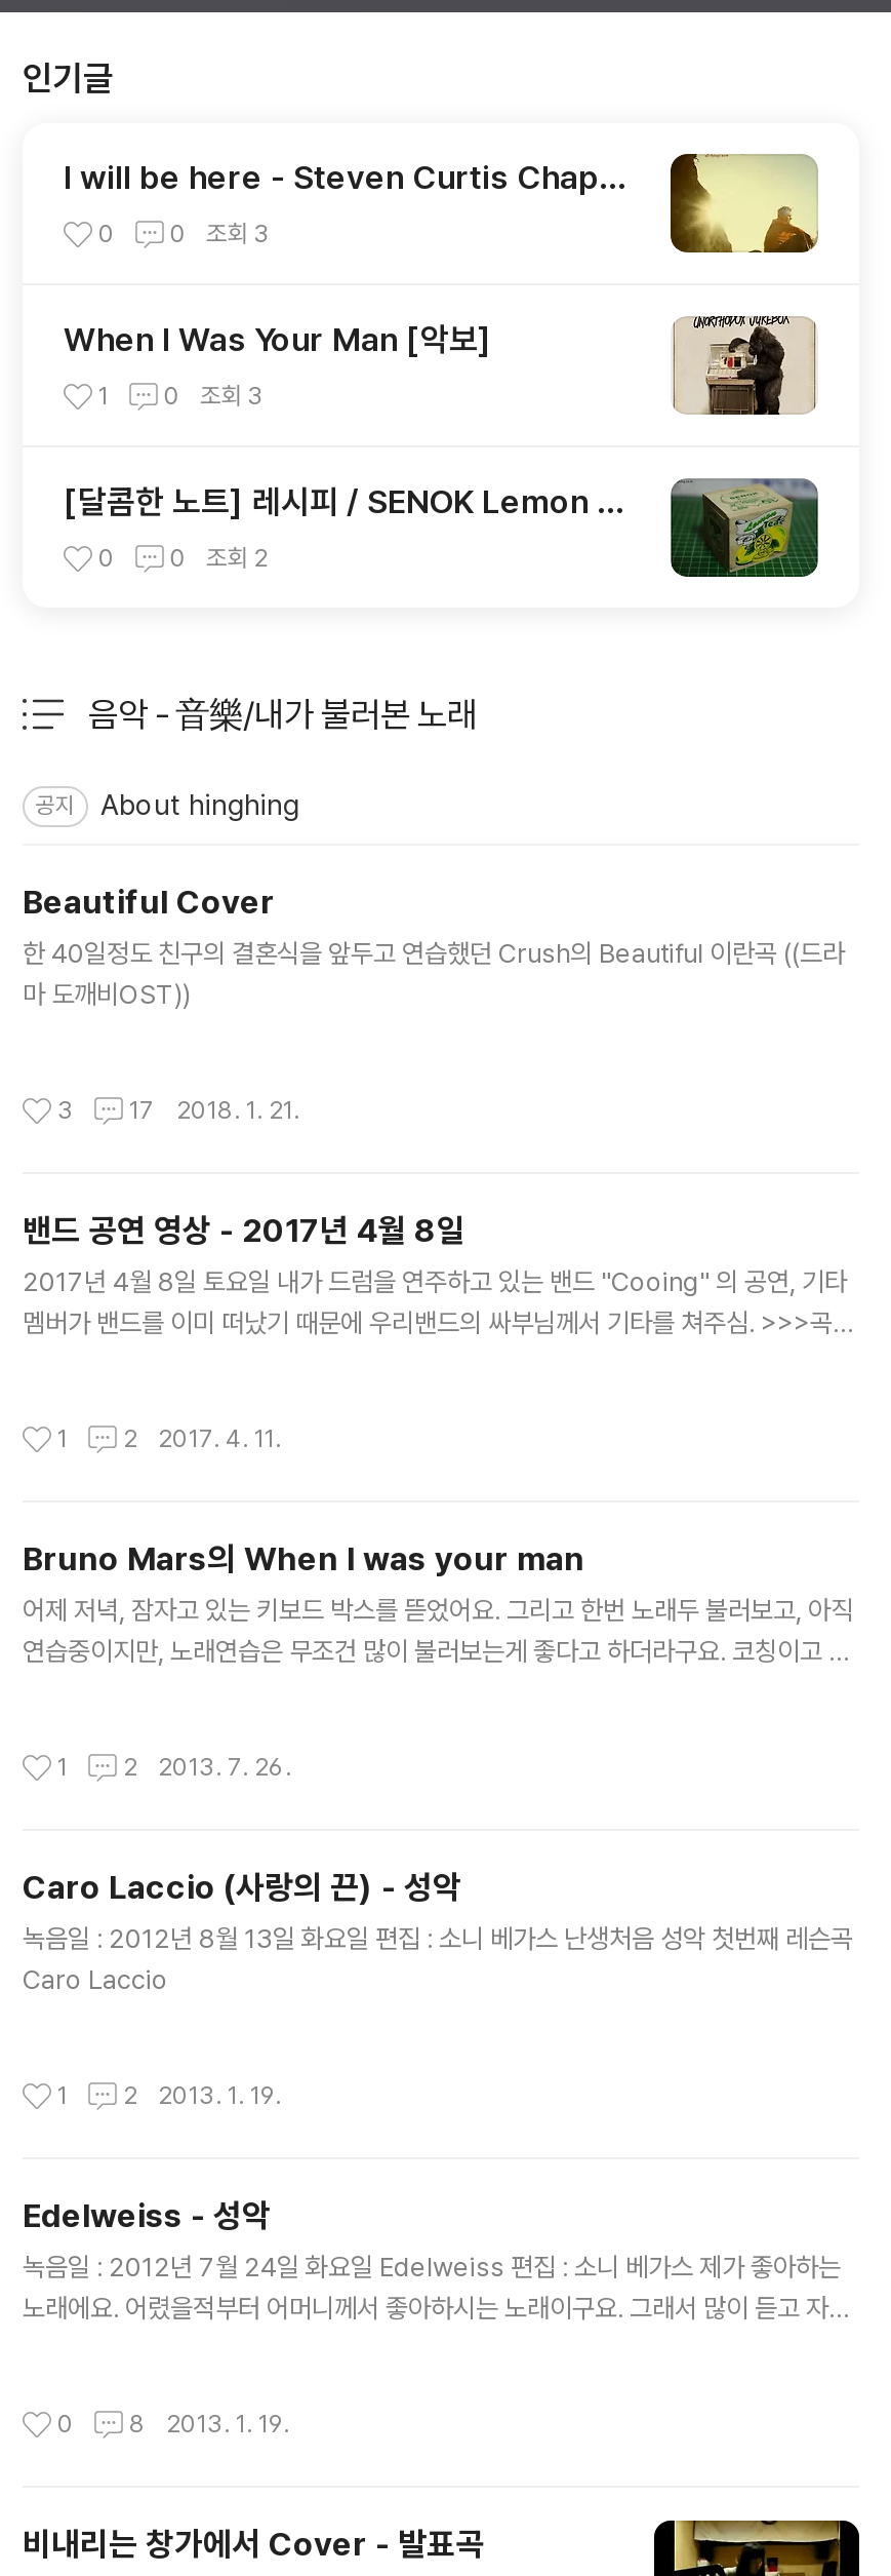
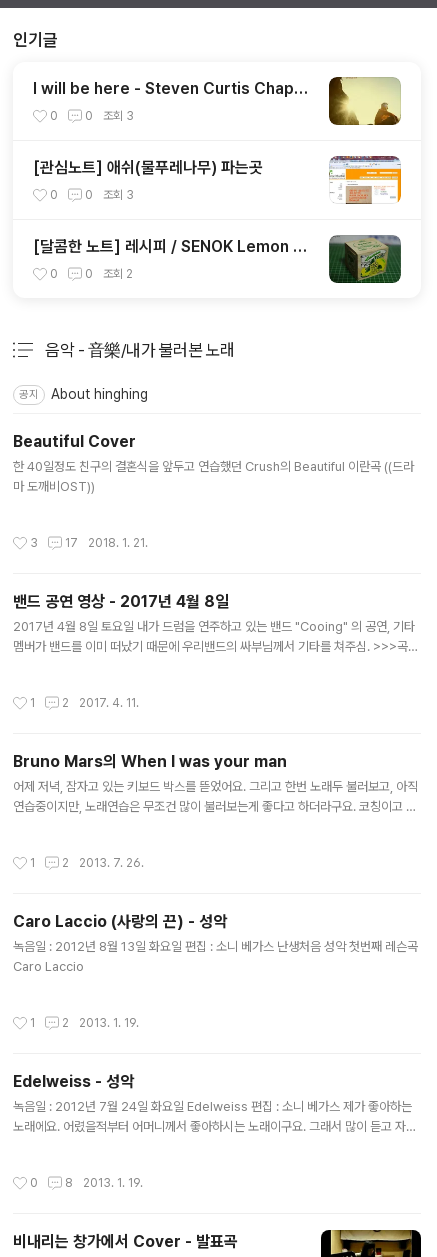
- When I Was Your Man [악보]
+ [관심노트] 애쉬(물푸레나무) 파는곳

- [image]
+ [image]

- 1 0 조회 3
+ 0 0 조회 3
